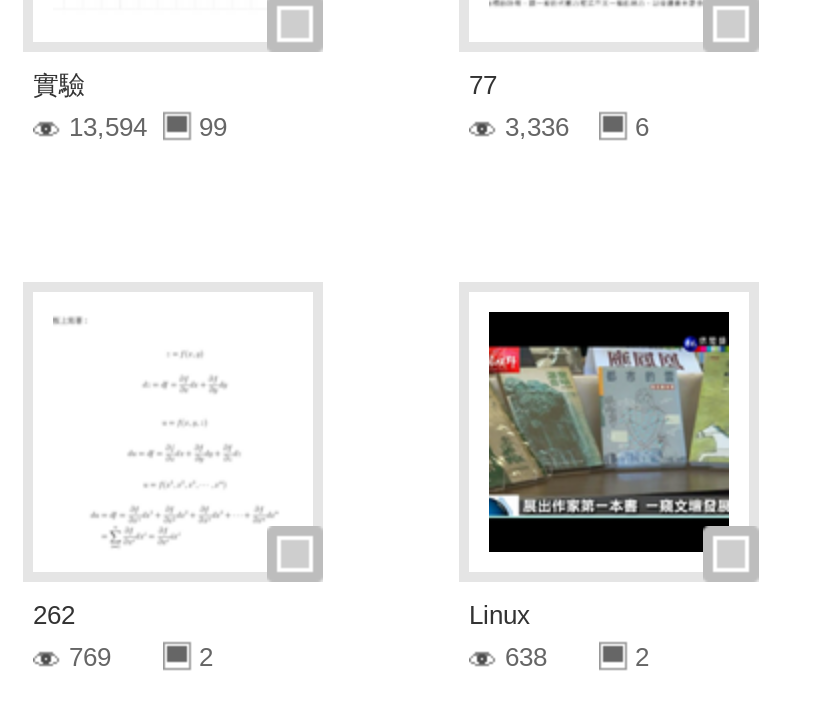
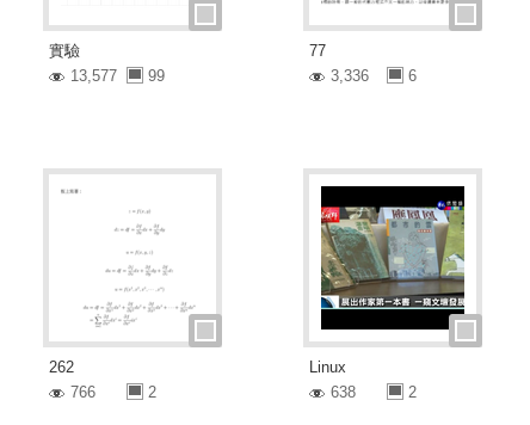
- 13,594 99
+ 13,577 99

- 769
+ 766
